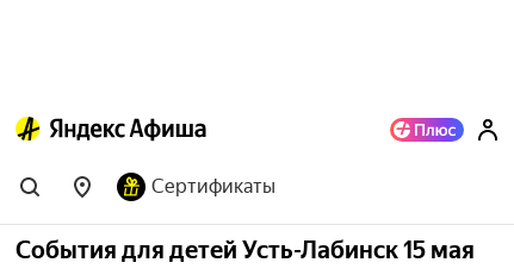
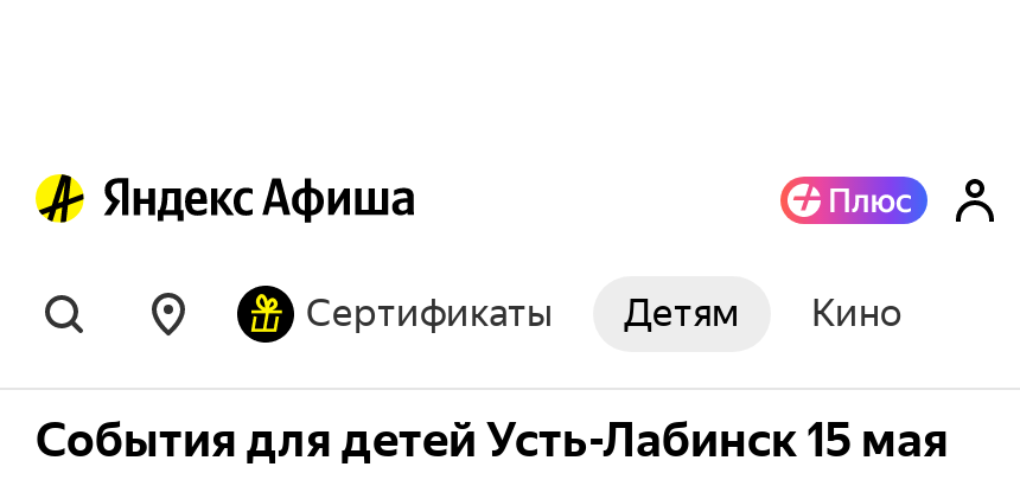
+ Детям
+ Кино
